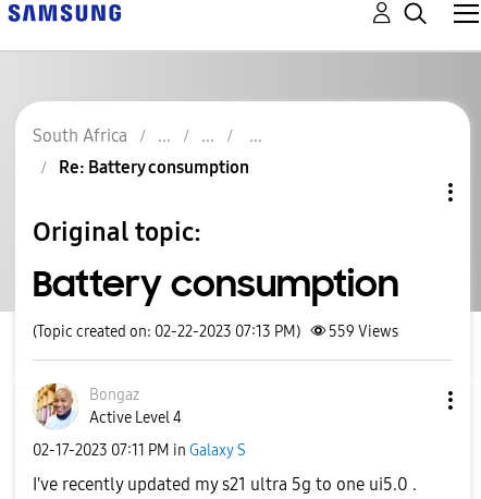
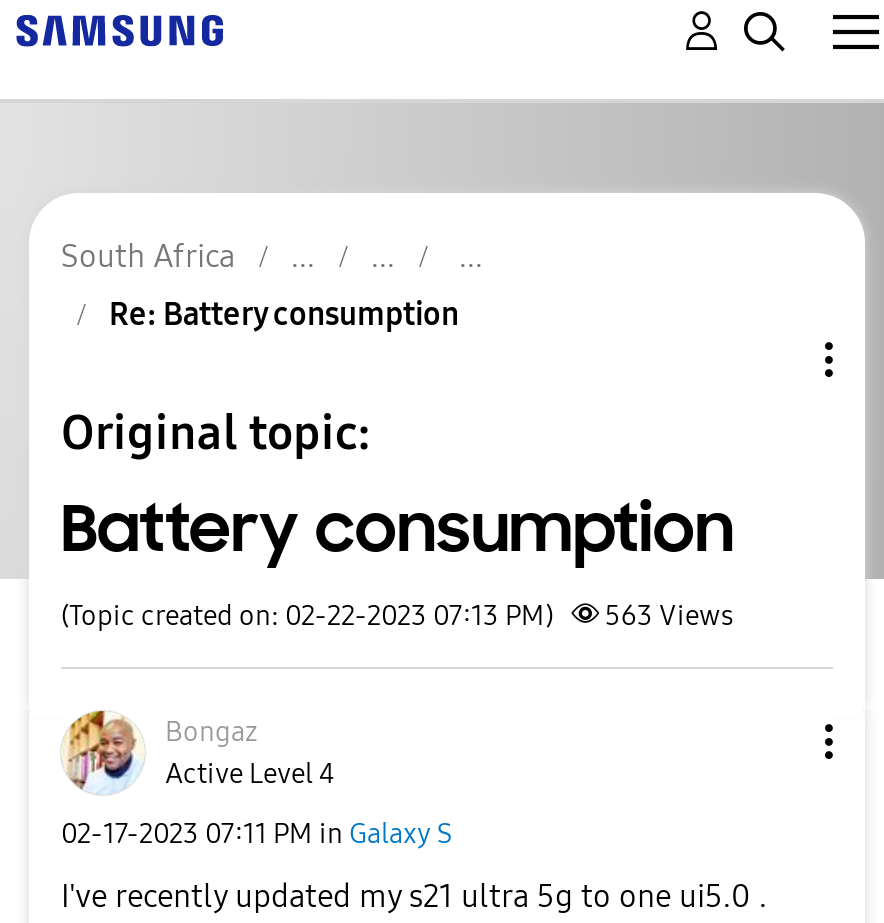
- (Topic created on: 02-22-2023 07:13 PM) 559 Views
+ (Topic created on: 02-22-2023 07:13 PM) 563 Views
